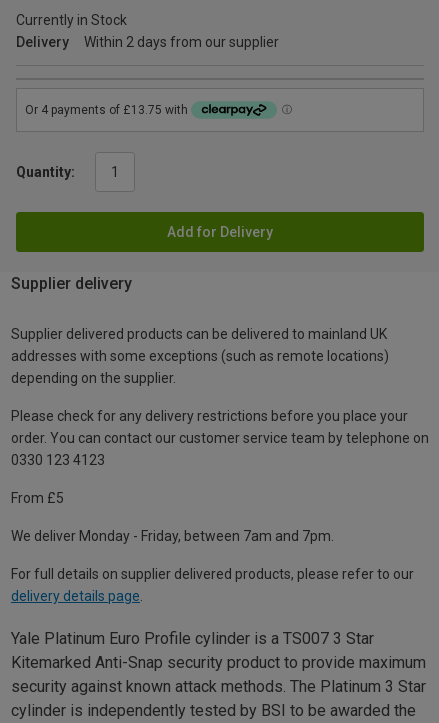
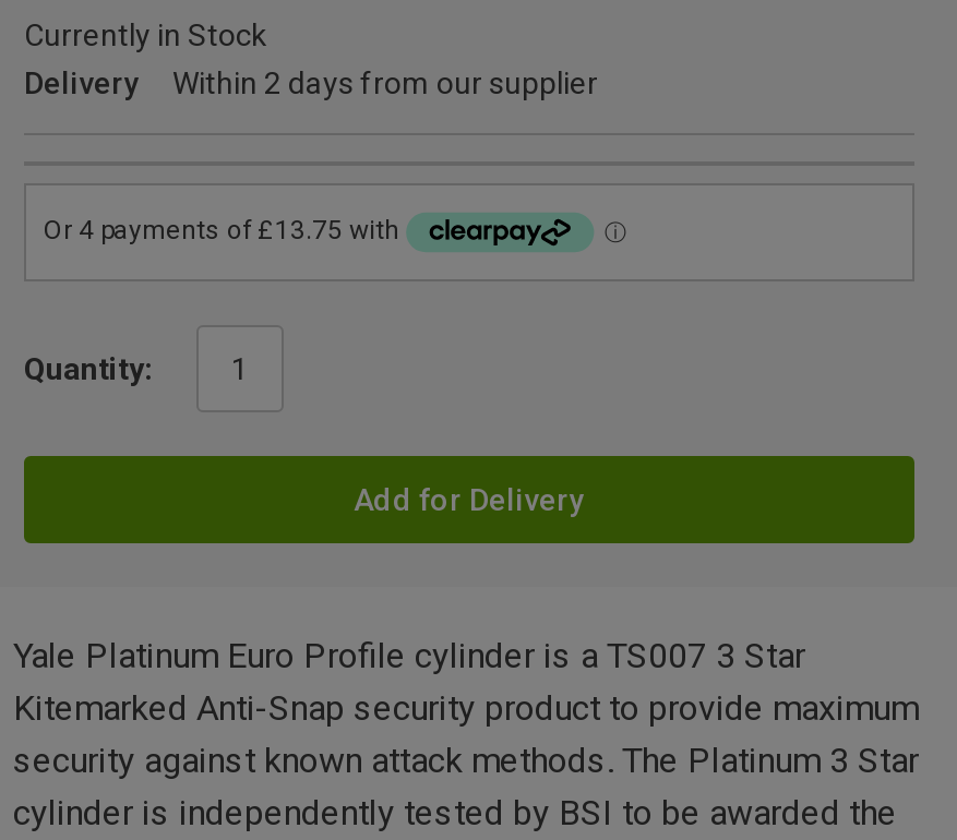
- Supplier delivery
- Supplier delivered products can be delivered to mainland UK
- addresses with some exceptions (such as remote locations)
- depending on the supplier.
- Please check for any delivery restrictions before you place your
- order. You can contact our customer service team by telephone on
- 0330 123 4123
- From £5
- We deliver Monday - Friday, between 7am and 7pm.
- For full details on supplier delivered products, please refer to our
- delivery details page.
